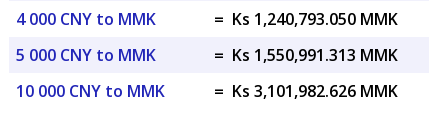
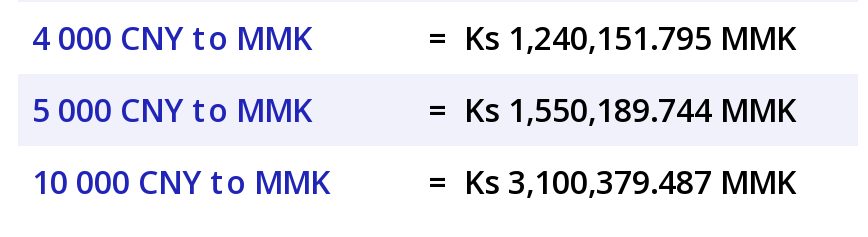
- = Ks 1,240,793.050 MMK
+ = Ks 1,240,151.795 MMK

- = Ks 1,550,991.313 MMK
+ = Ks 1,550,189.744 MMK

- = Ks 3,101,982.626 MMK
+ = Ks 3,100,379.487 MMK
